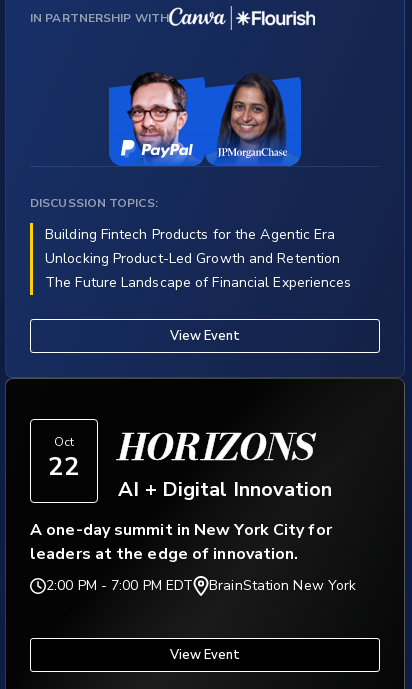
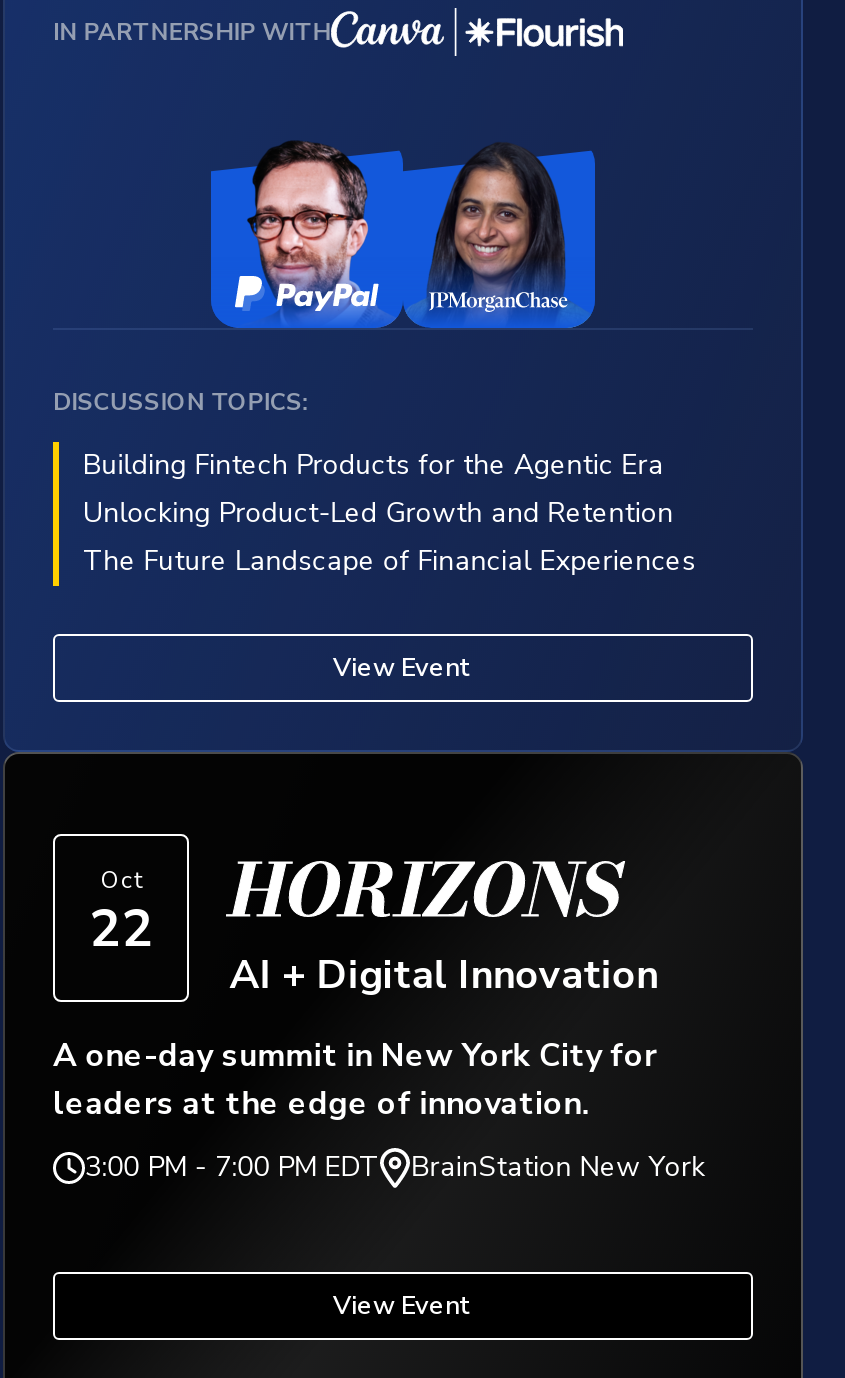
- 2:00 PM - 7:00 PM EDT BrainStation New York
+ 3:00 PM - 7:00 PM EDT BrainStation New York
